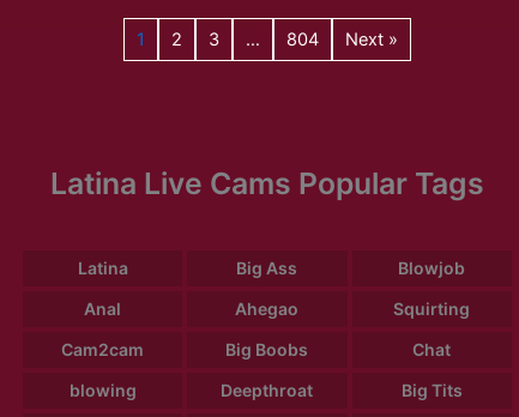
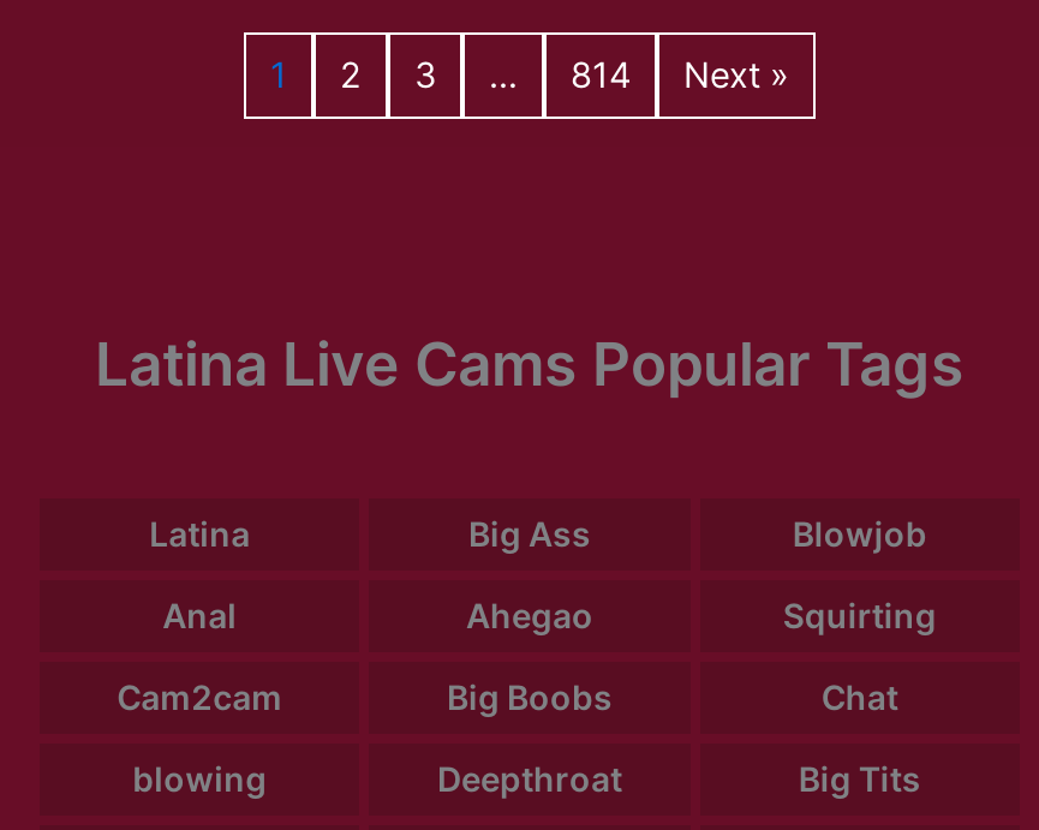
- 804
+ 814
